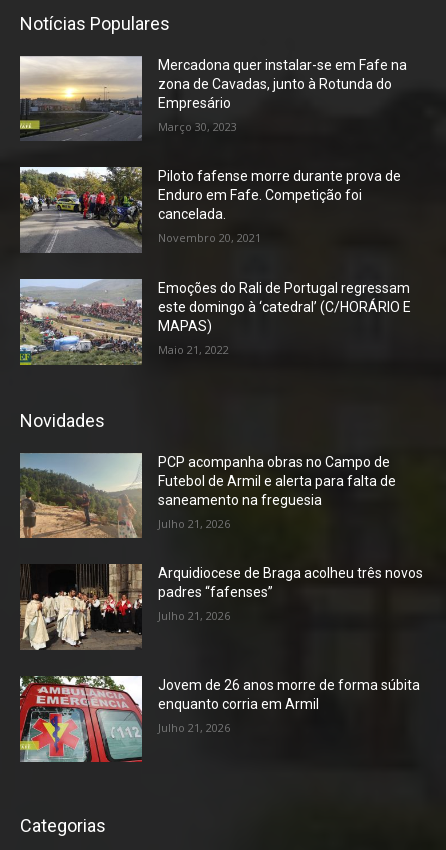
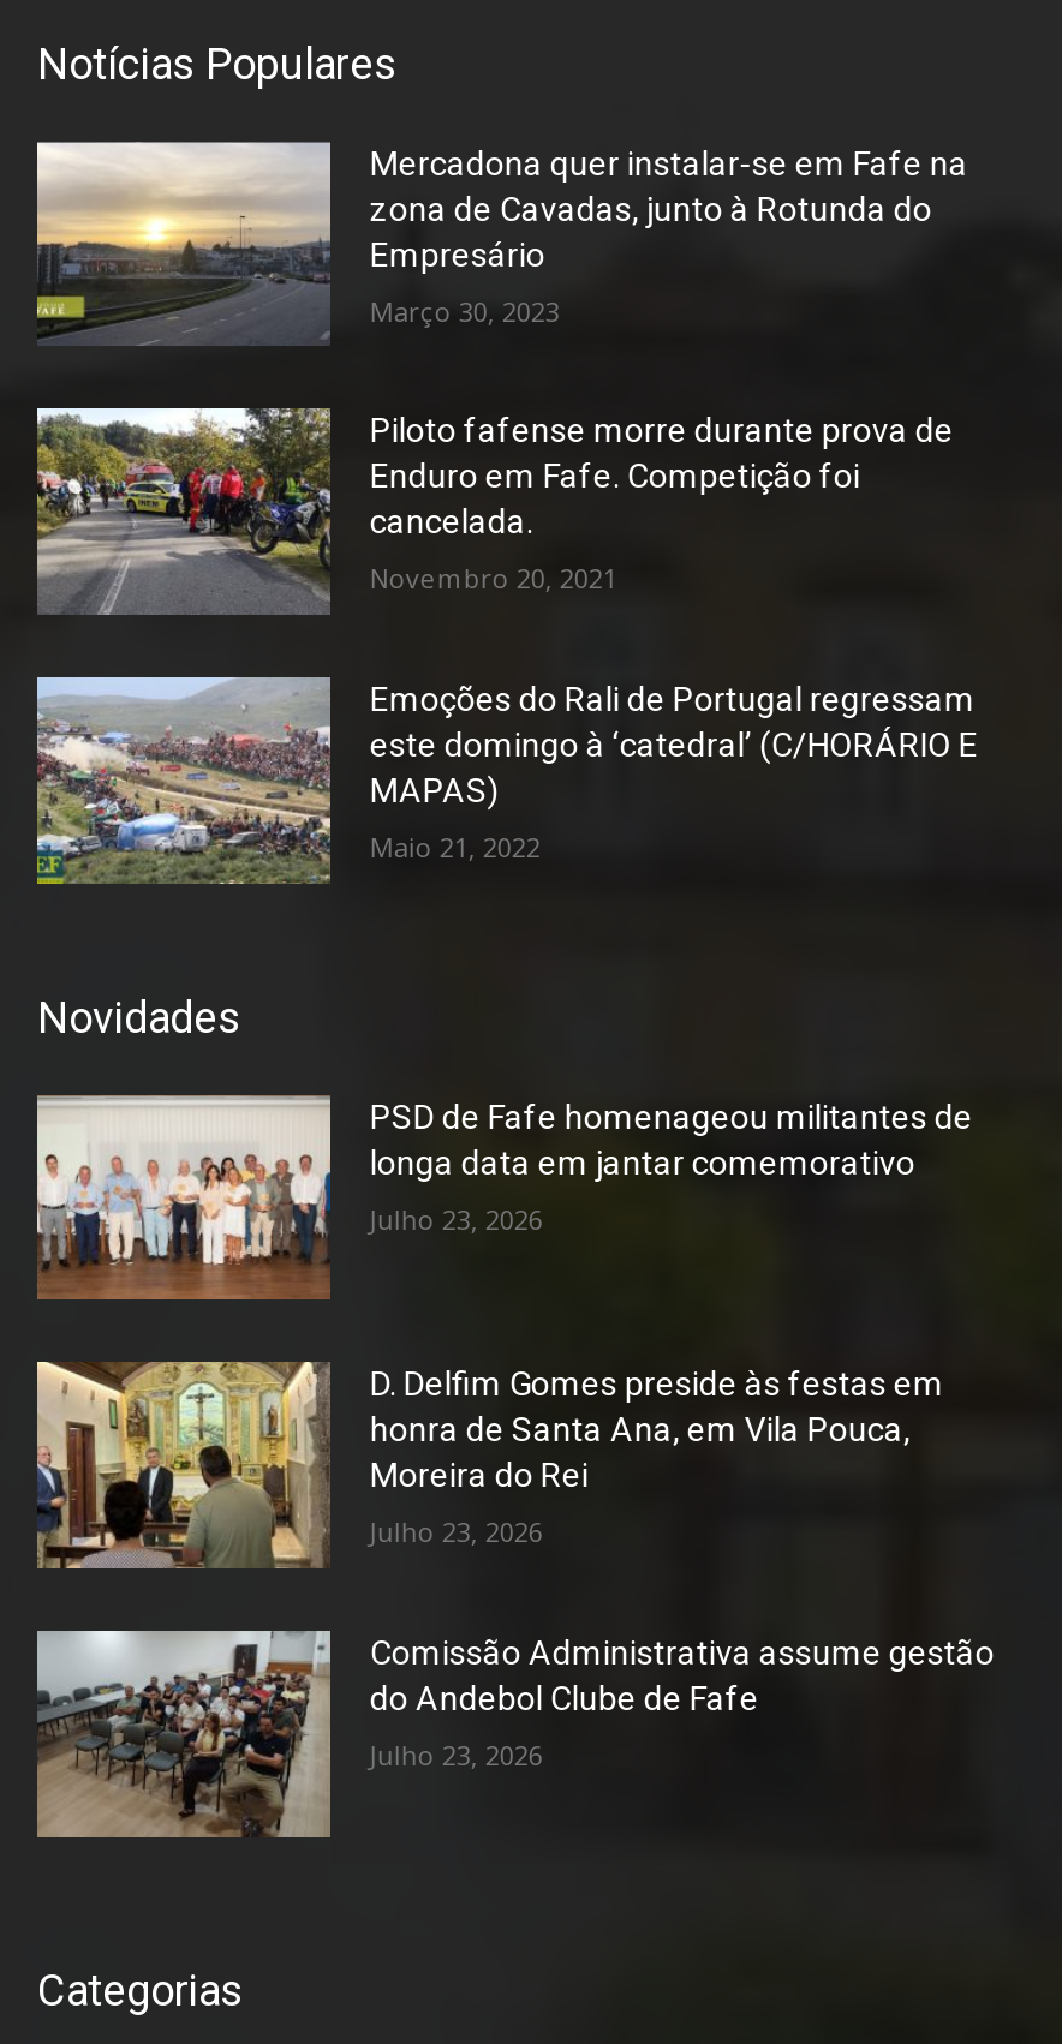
- [image]
- PCP acompanha obras no Campo de
- Futebol de Armil e alerta para falta de
- saneamento na freguesia
+ [image]
+ PSD de Fafe homenageou militantes de
+ longa data em jantar comemorativo

- Julho 21, 2026
+ Julho 23, 2026

- [image]
- Arquidiocese de Braga acolheu três novos
- padres “fafenses”
+ [image]
+ D. Delfim Gomes preside às festas em
+ honra de Santa Ana, em Vila Pouca,
+ Moreira do Rei

- Julho 21, 2026
+ Julho 23, 2026

- [image]
- Jovem de 26 anos morre de forma súbita
- enquanto corria em Armil
+ [image]
+ Comissão Administrativa assume gestão
+ do Andebol Clube de Fafe

- Julho 21, 2026
+ Julho 23, 2026
